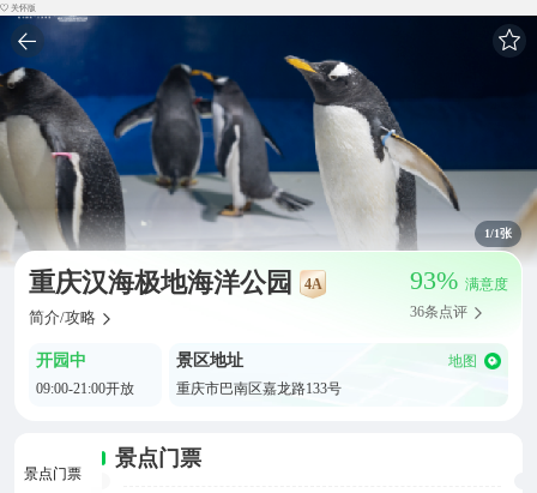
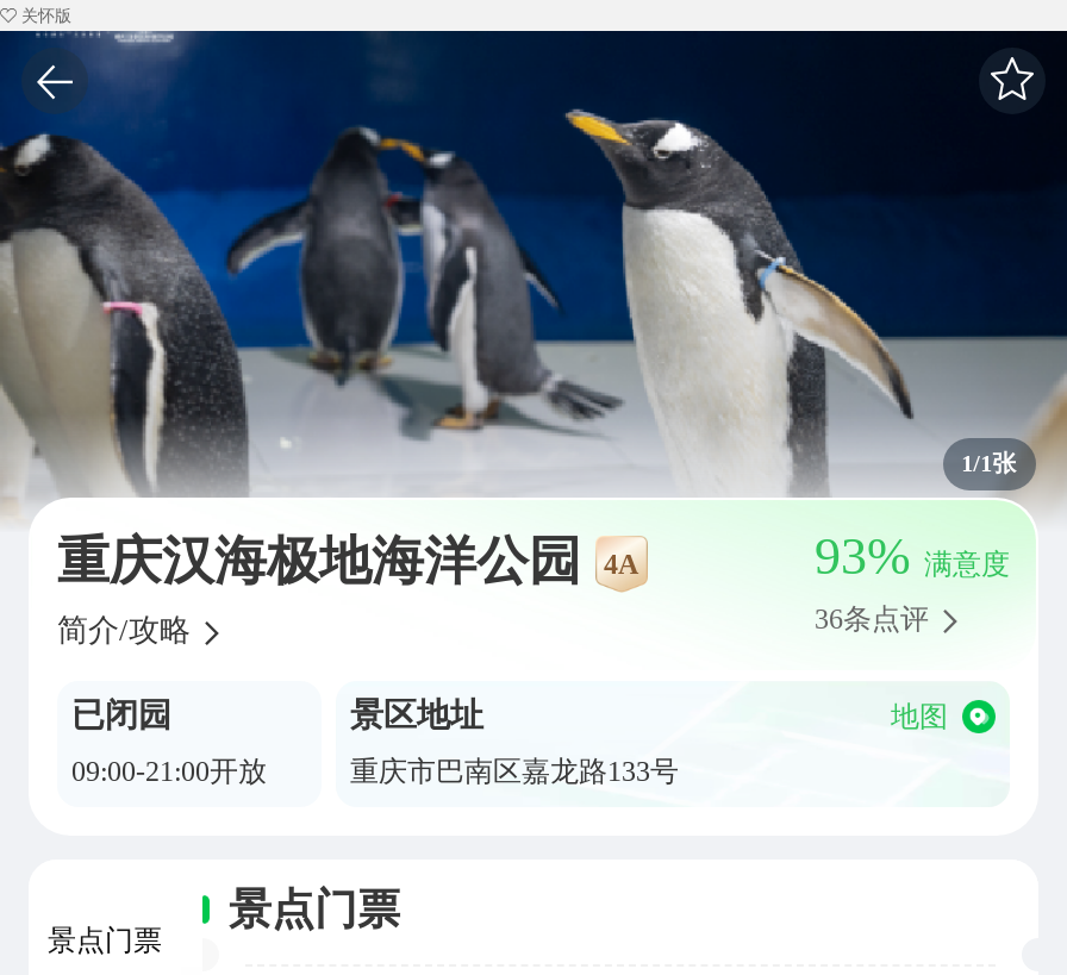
- 开园中
+ 已闭园
